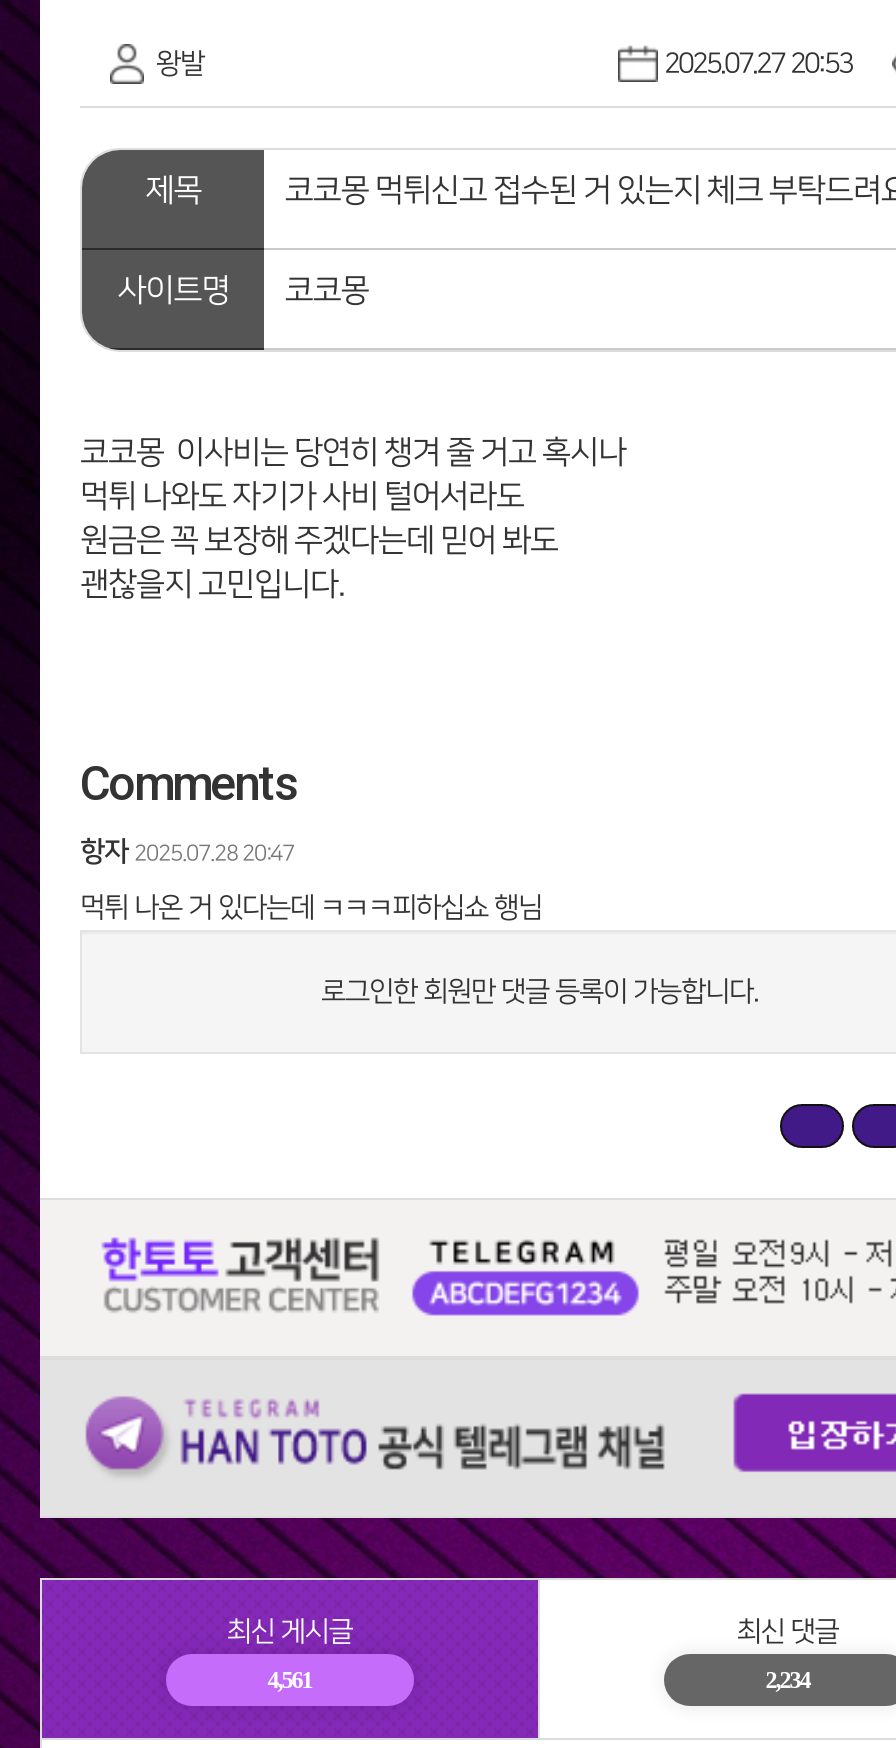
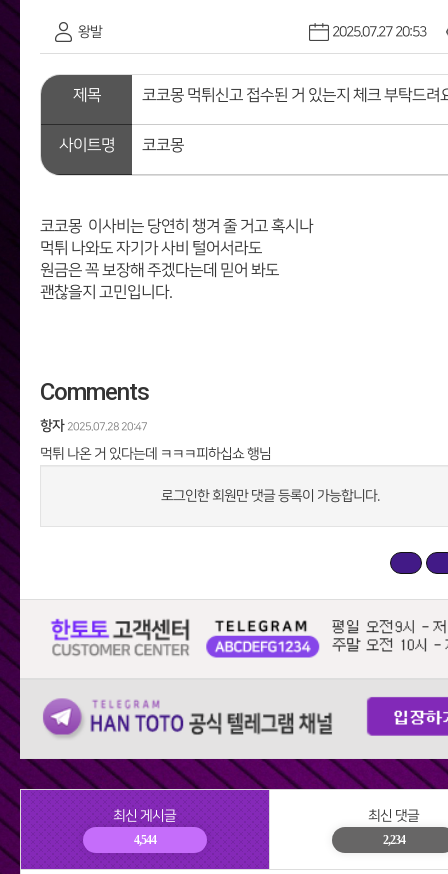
- 4,561
+ 4,544
